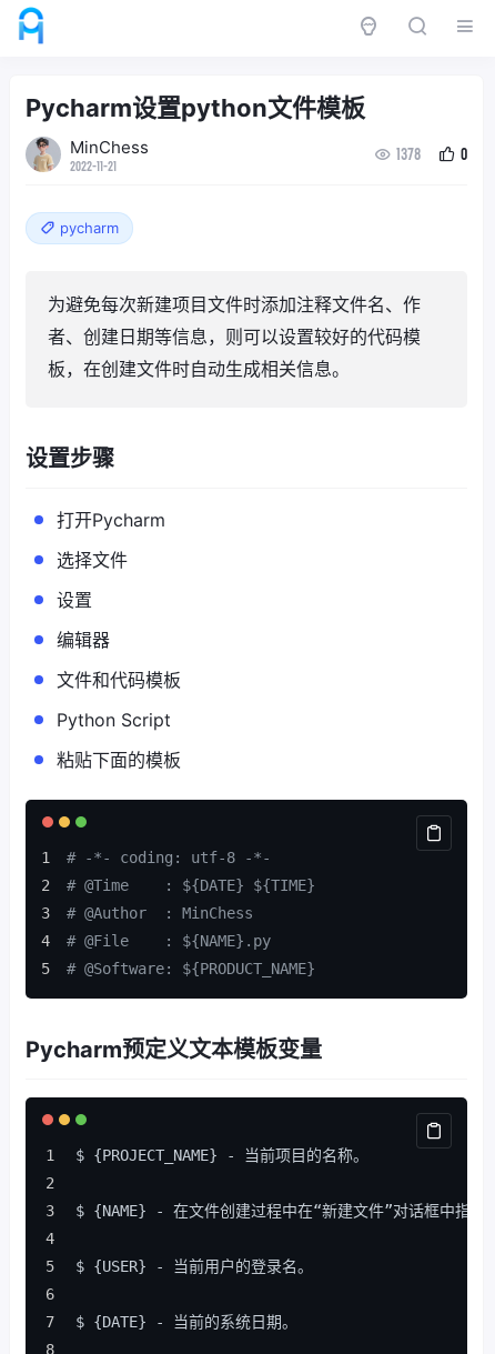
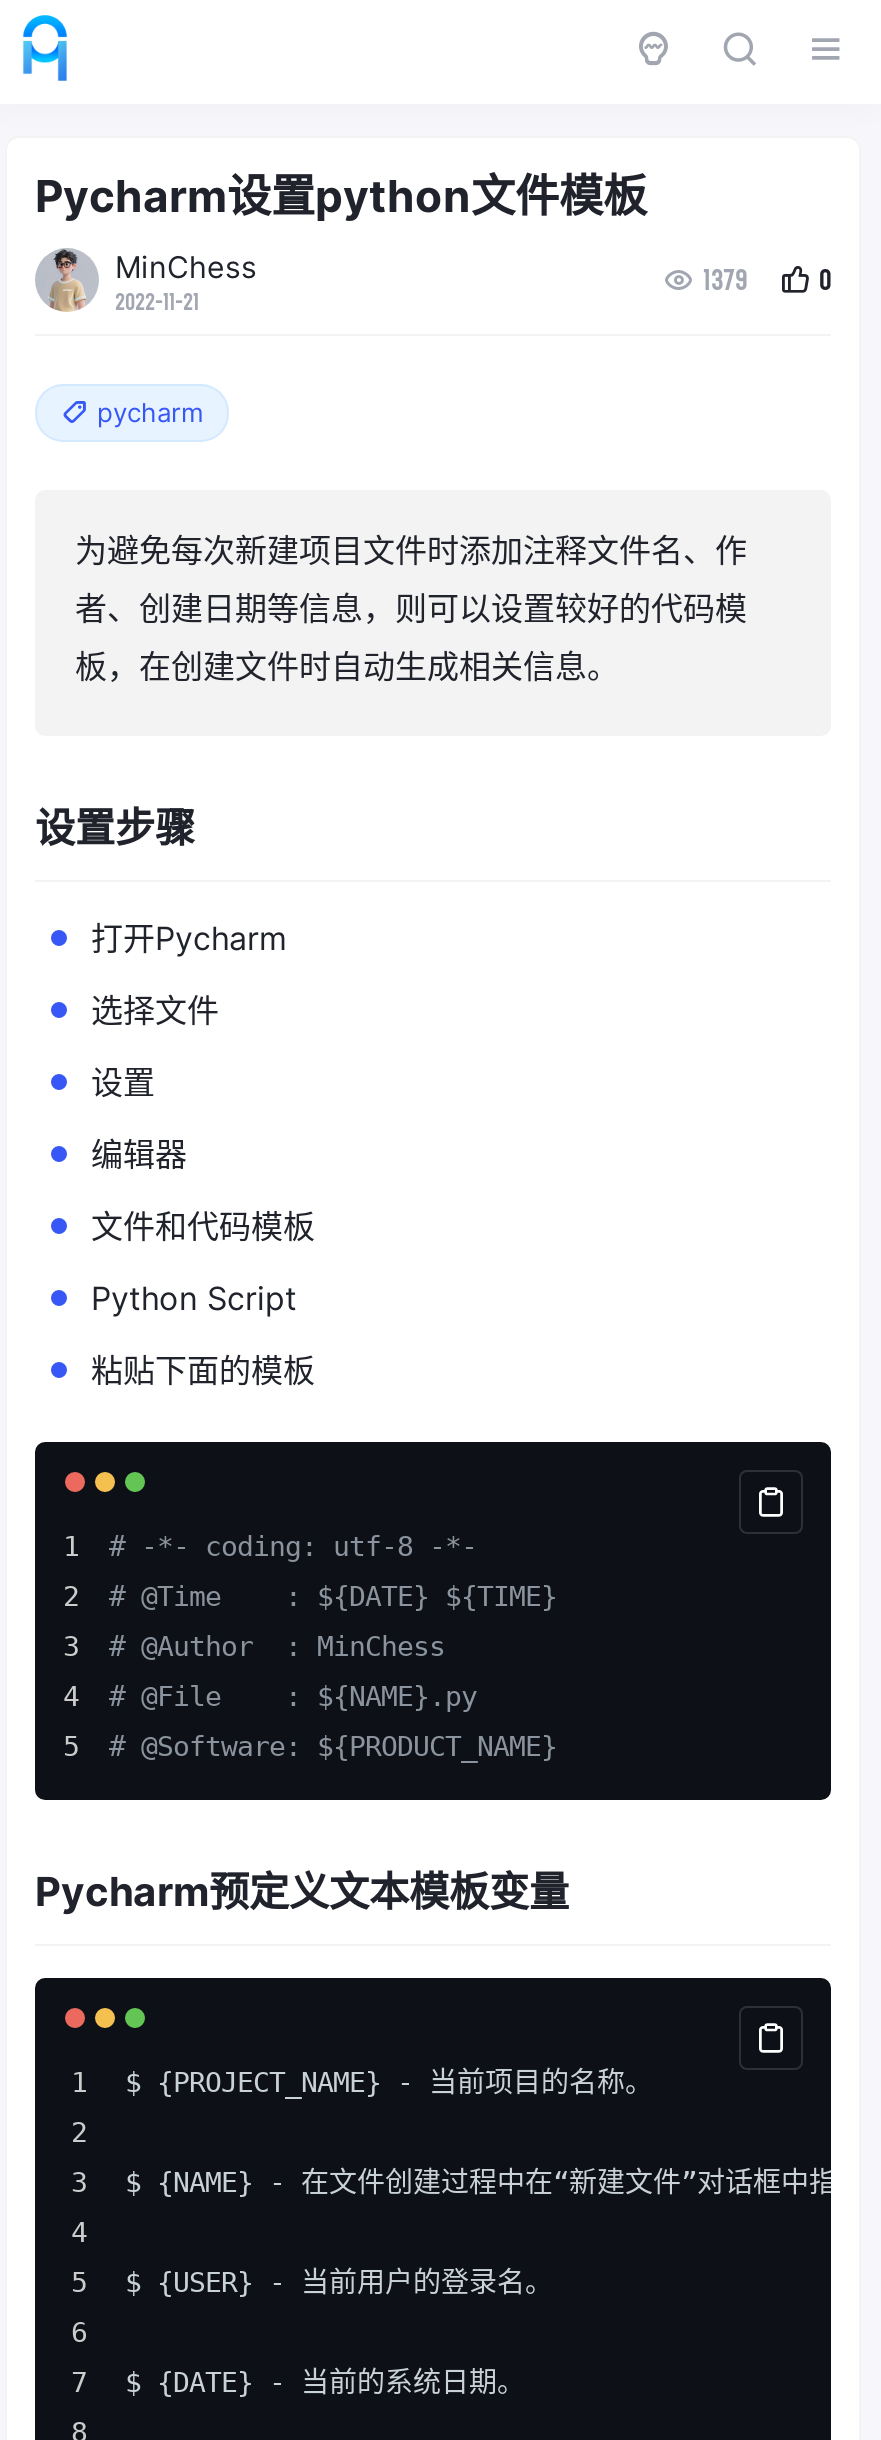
- 1378
+ 1379
